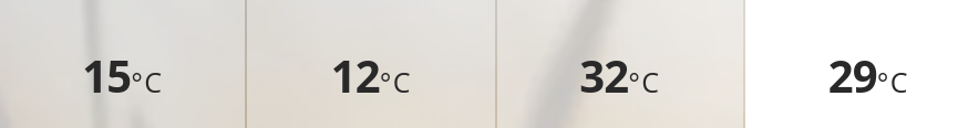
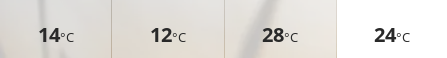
- 15°C
+ 14°C

- 32°C
+ 28°C

- 29°C
+ 24°C
